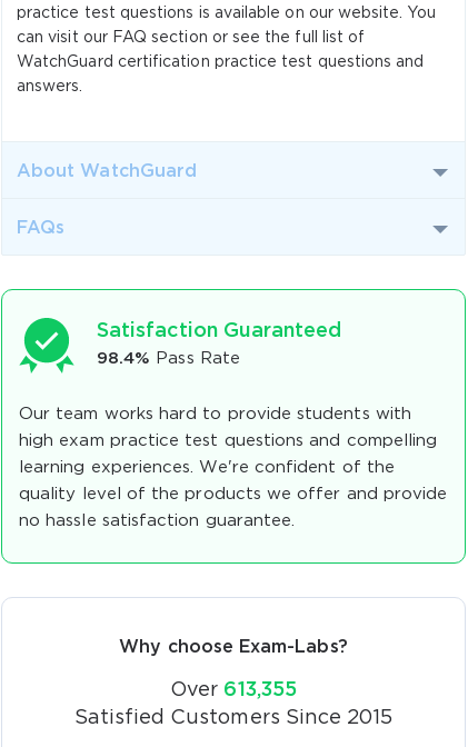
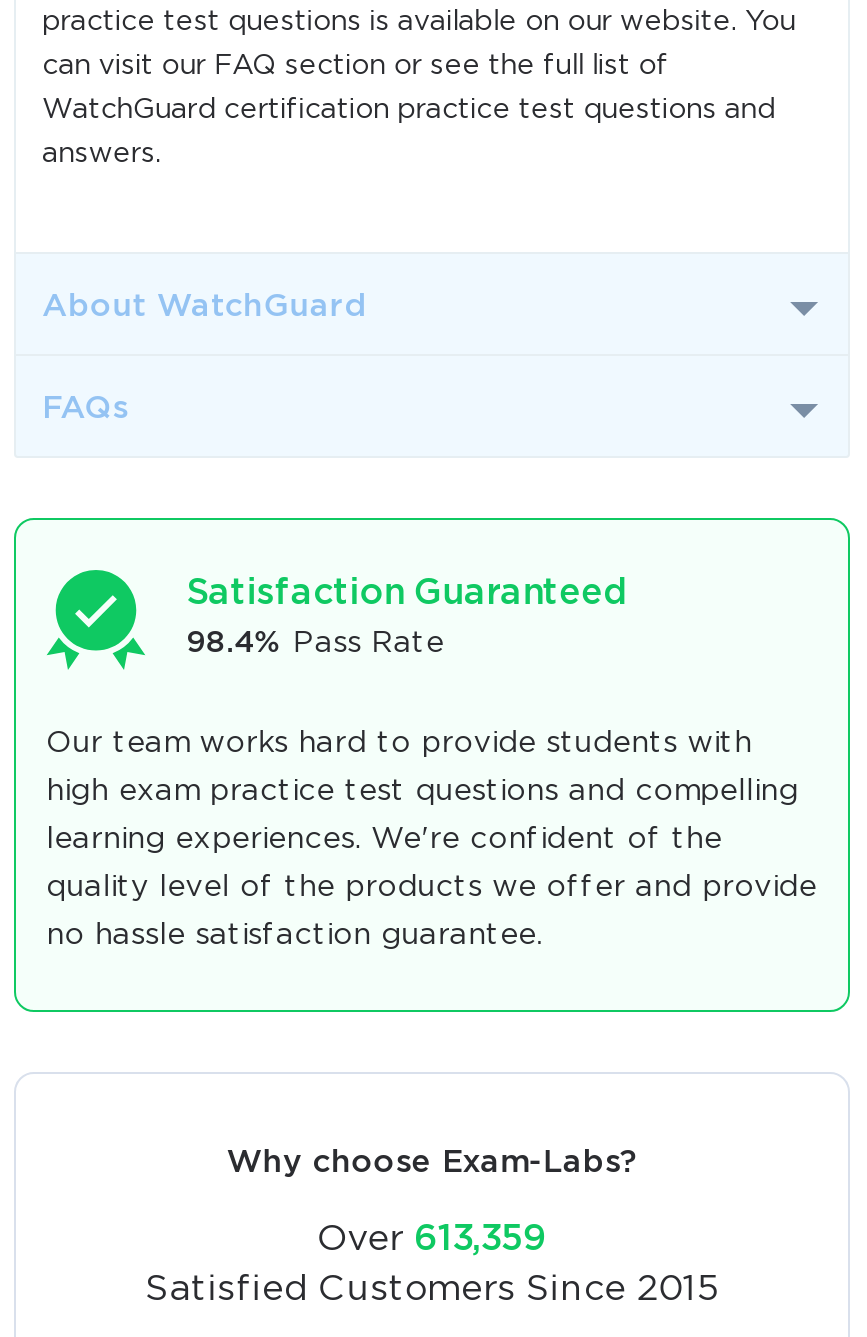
- Over 613,355
+ Over 613,359
